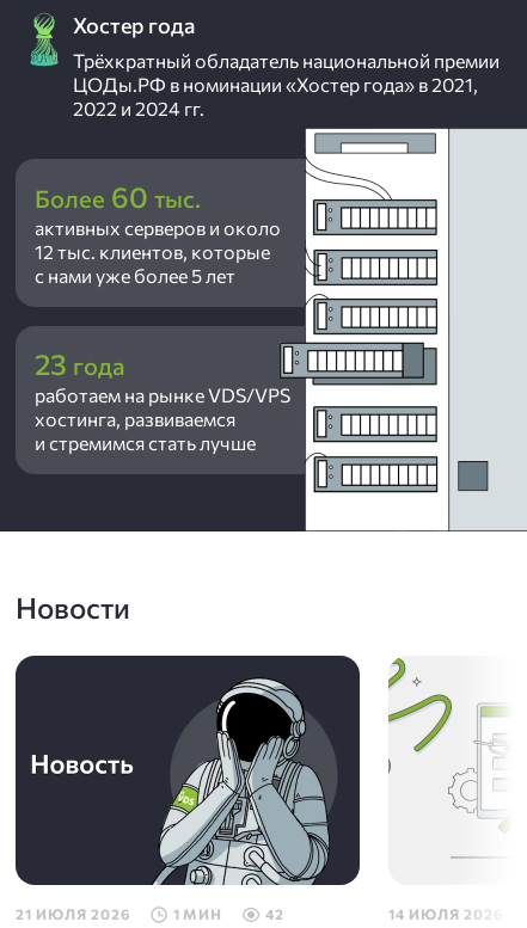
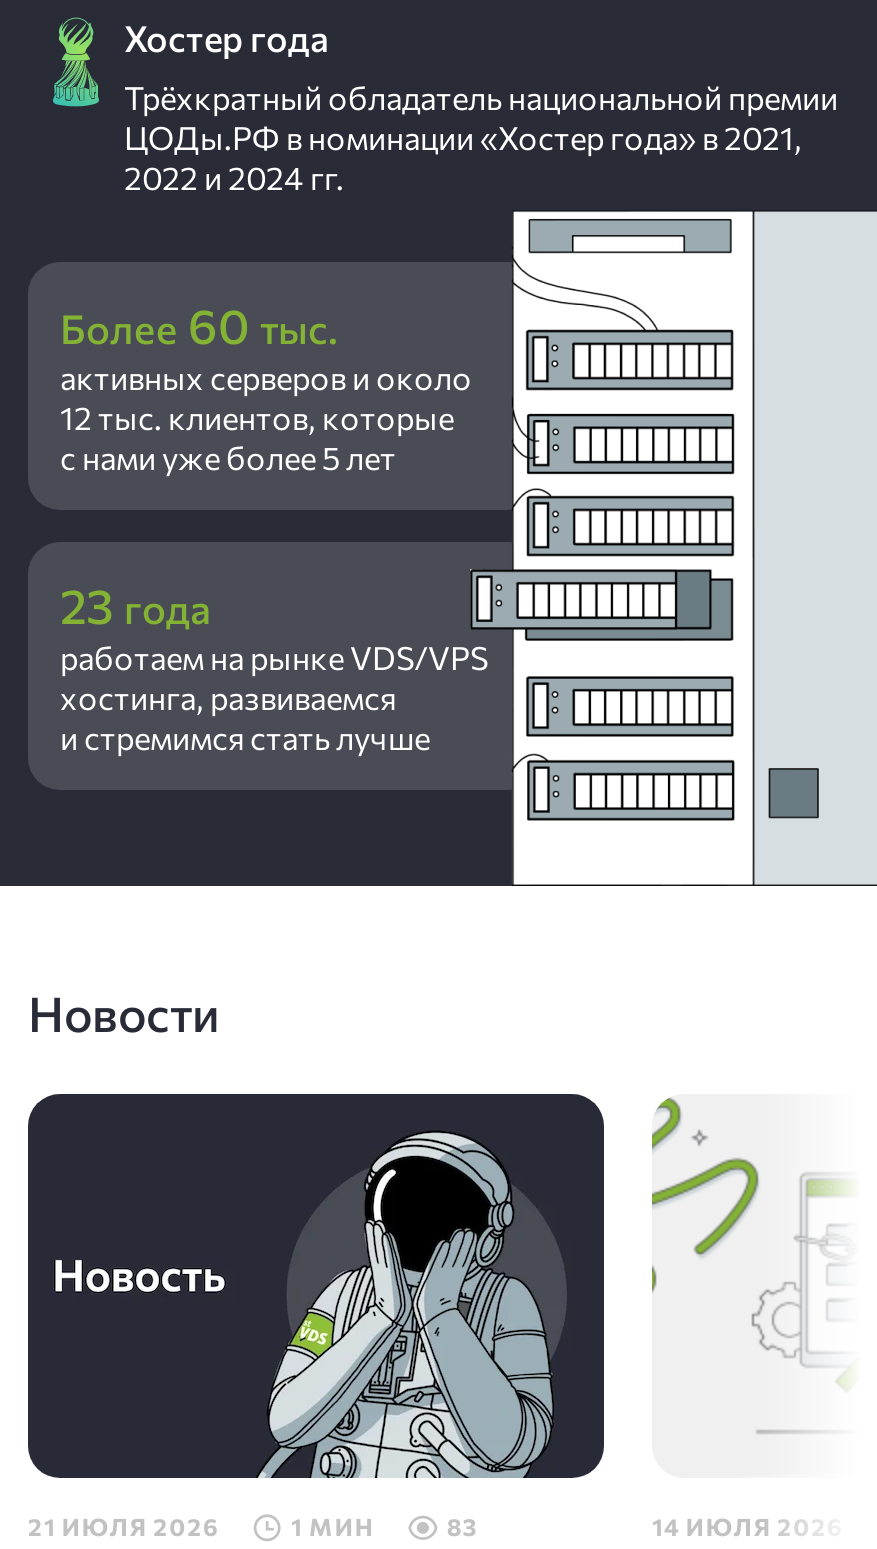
- 42
+ 83
